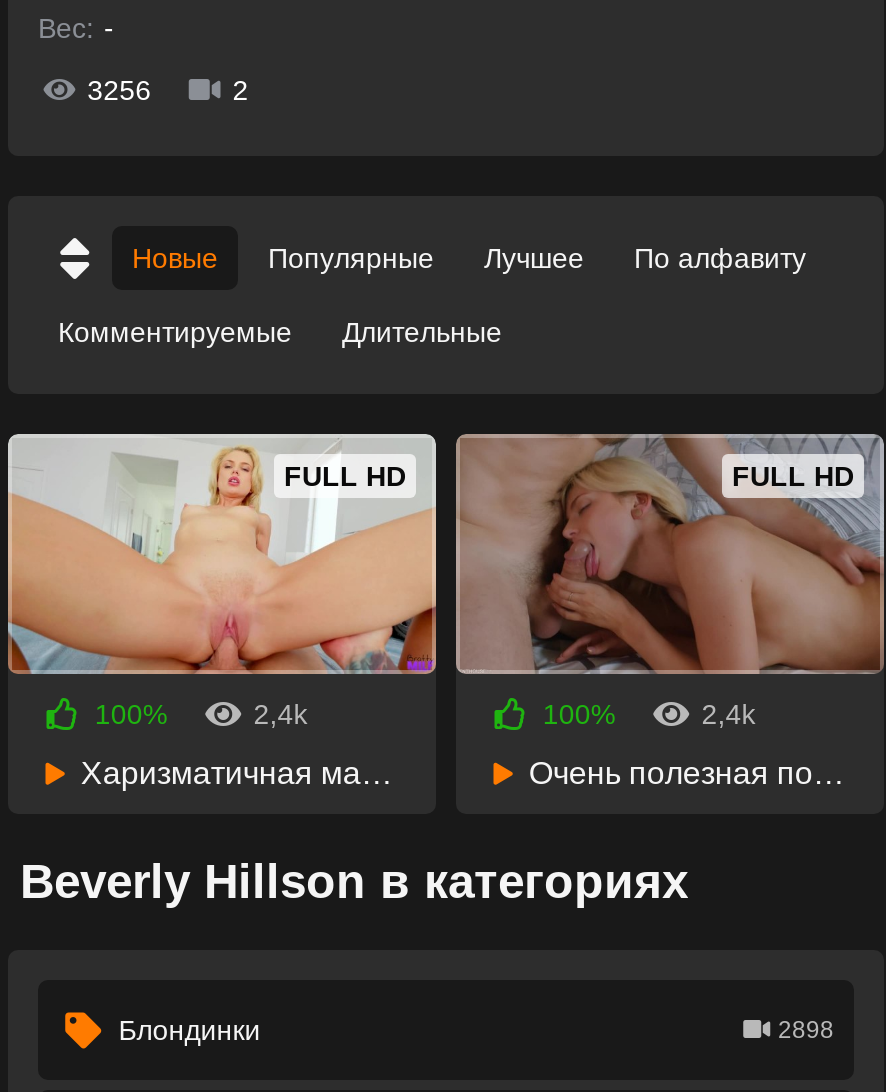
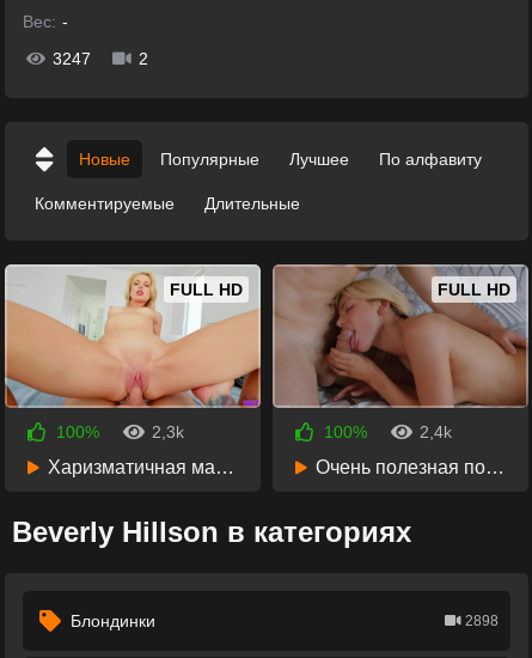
- 3256
+ 3247

- 2,4k
+ 2,3k
